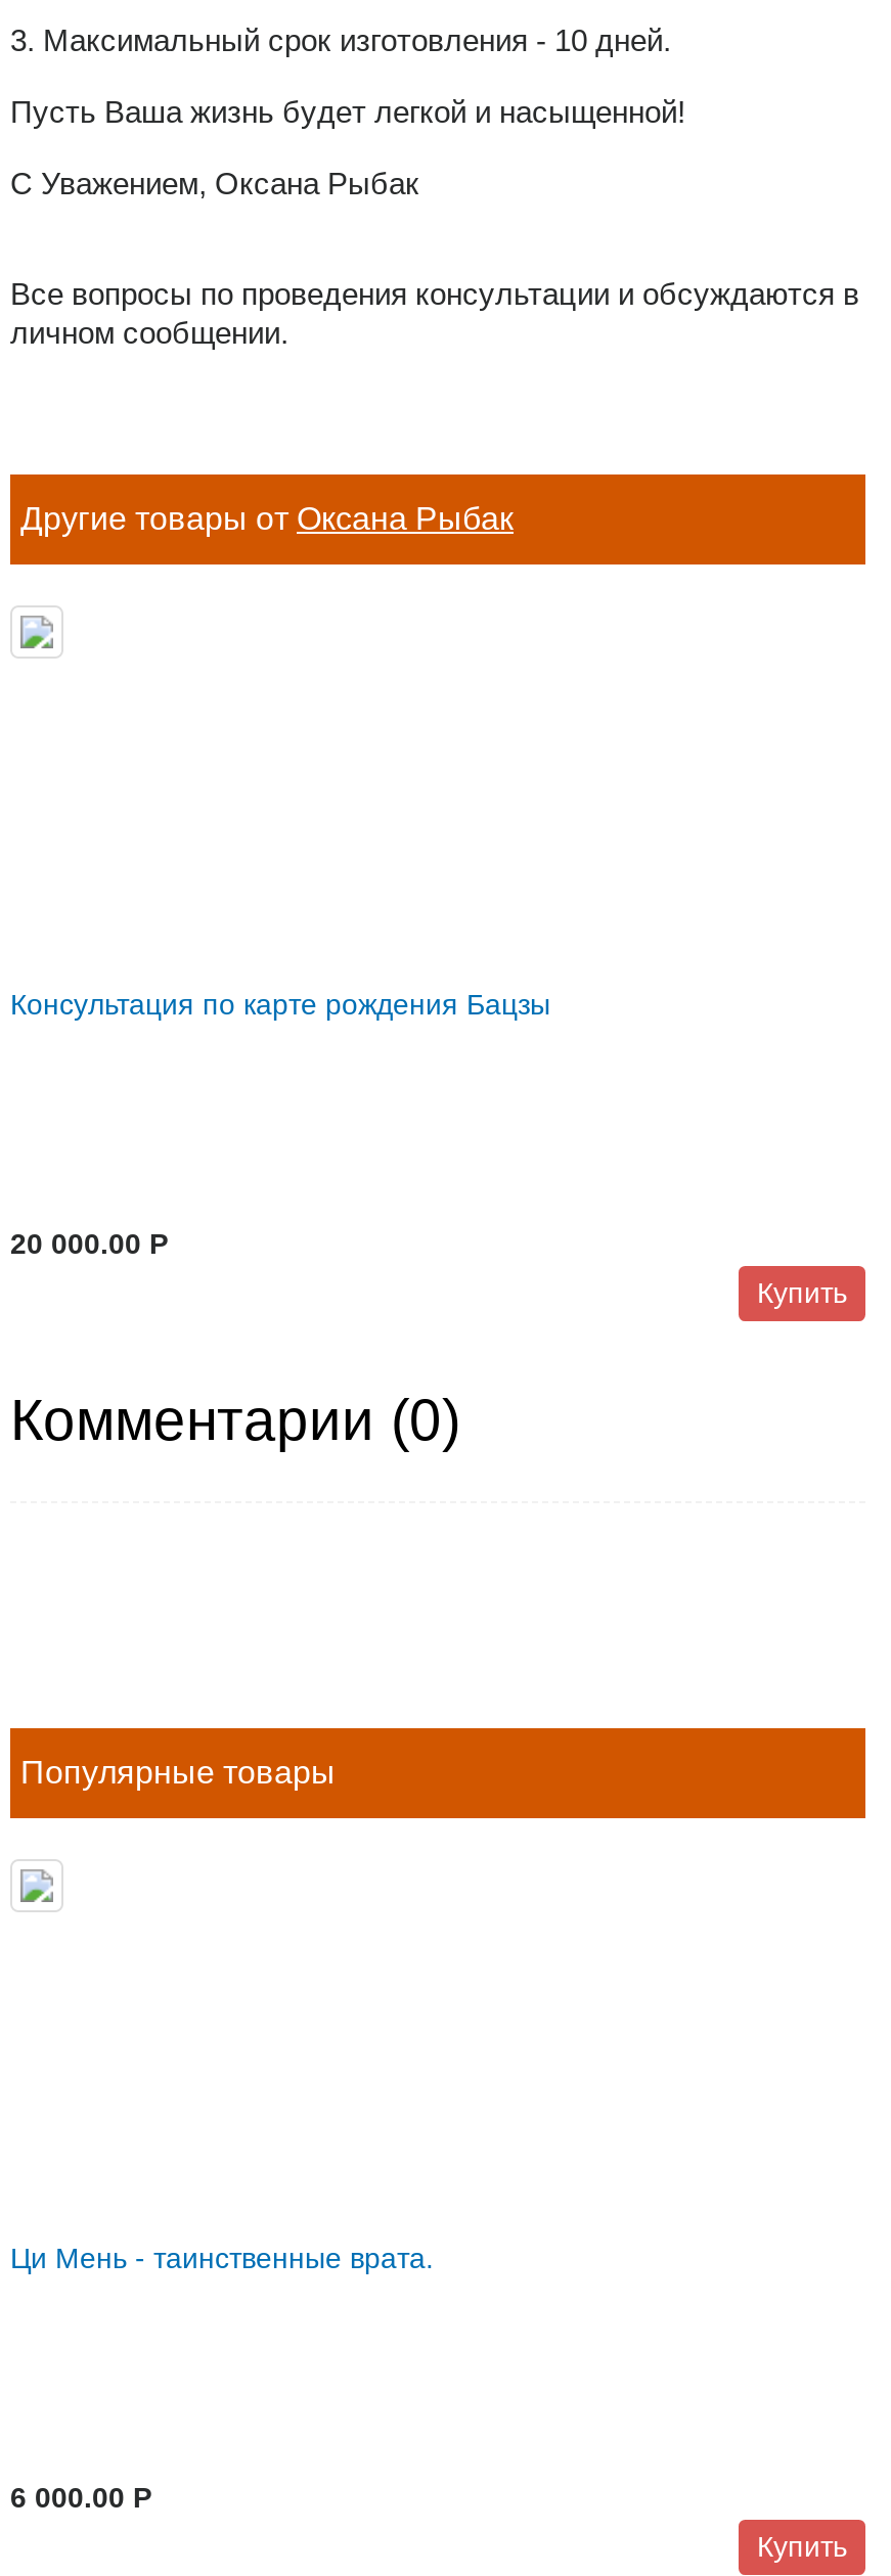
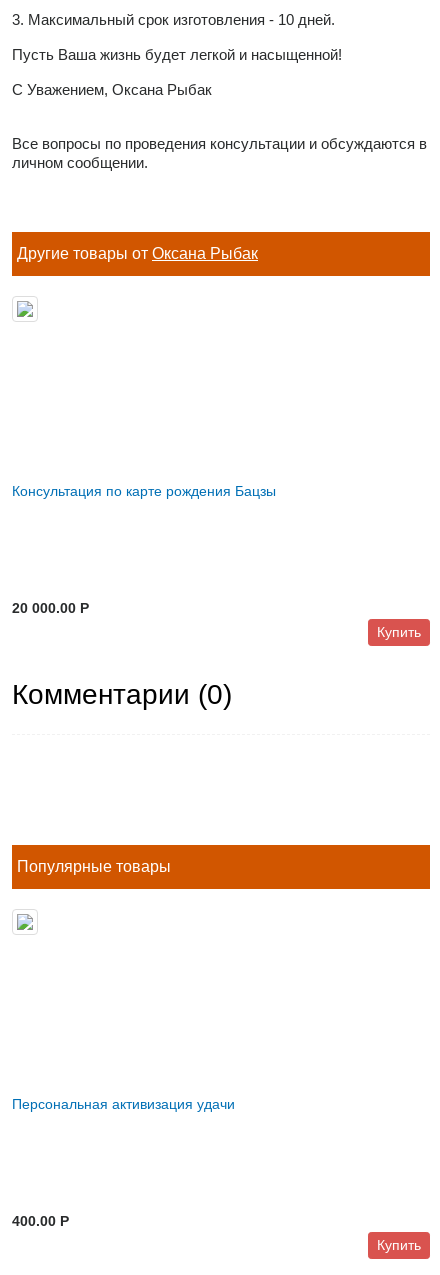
- Ци Мень - таинственные врата.
+ Персональная активизация удачи

- 6 000.00 P
+ 400.00 P
